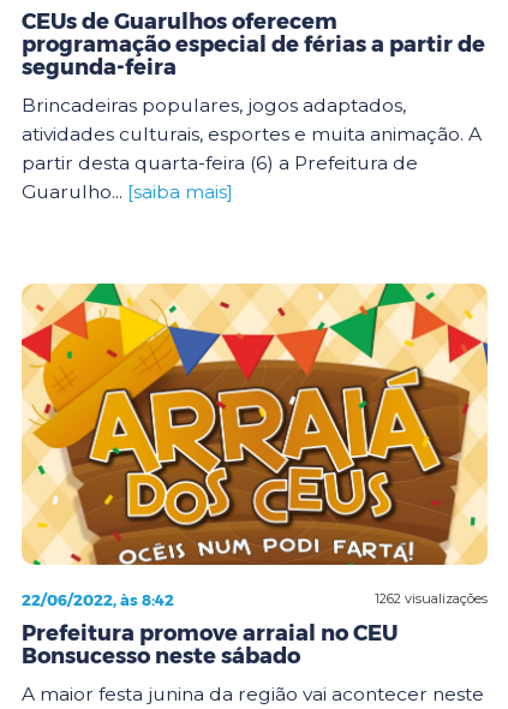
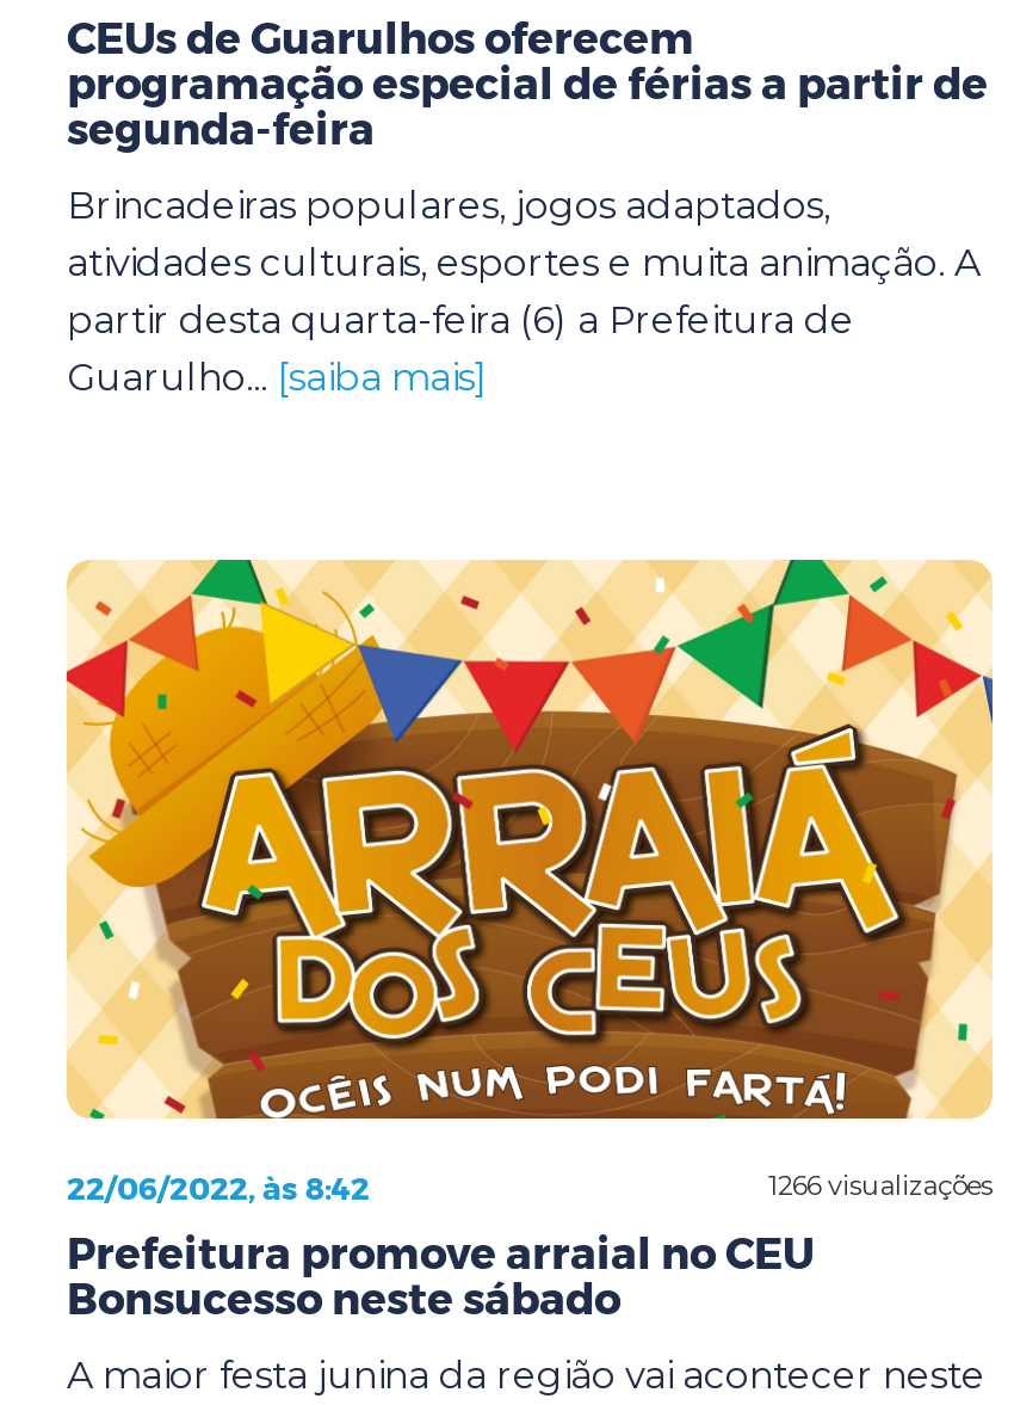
- 1262 visualizações
+ 1266 visualizações
